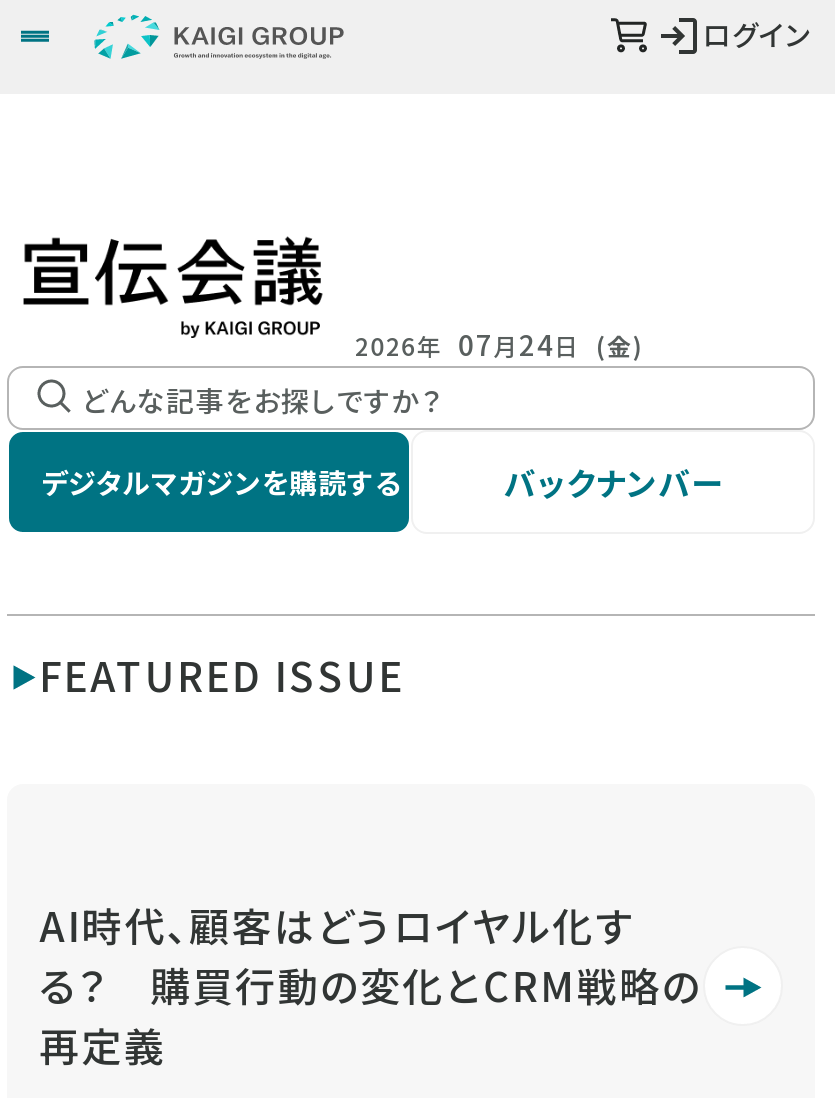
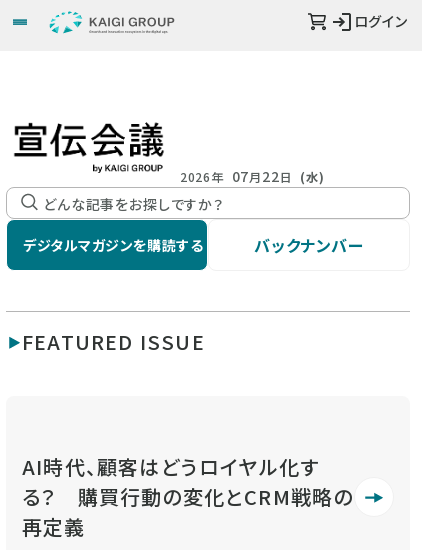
- 2026年 07月24日 (金)
+ 2026年 07月22日 (水)
